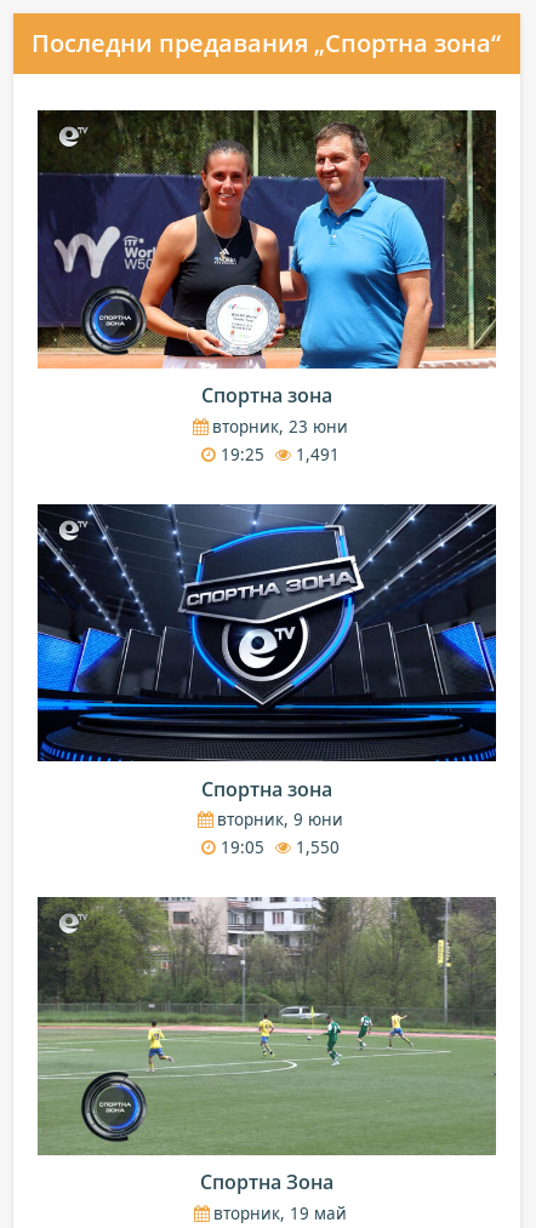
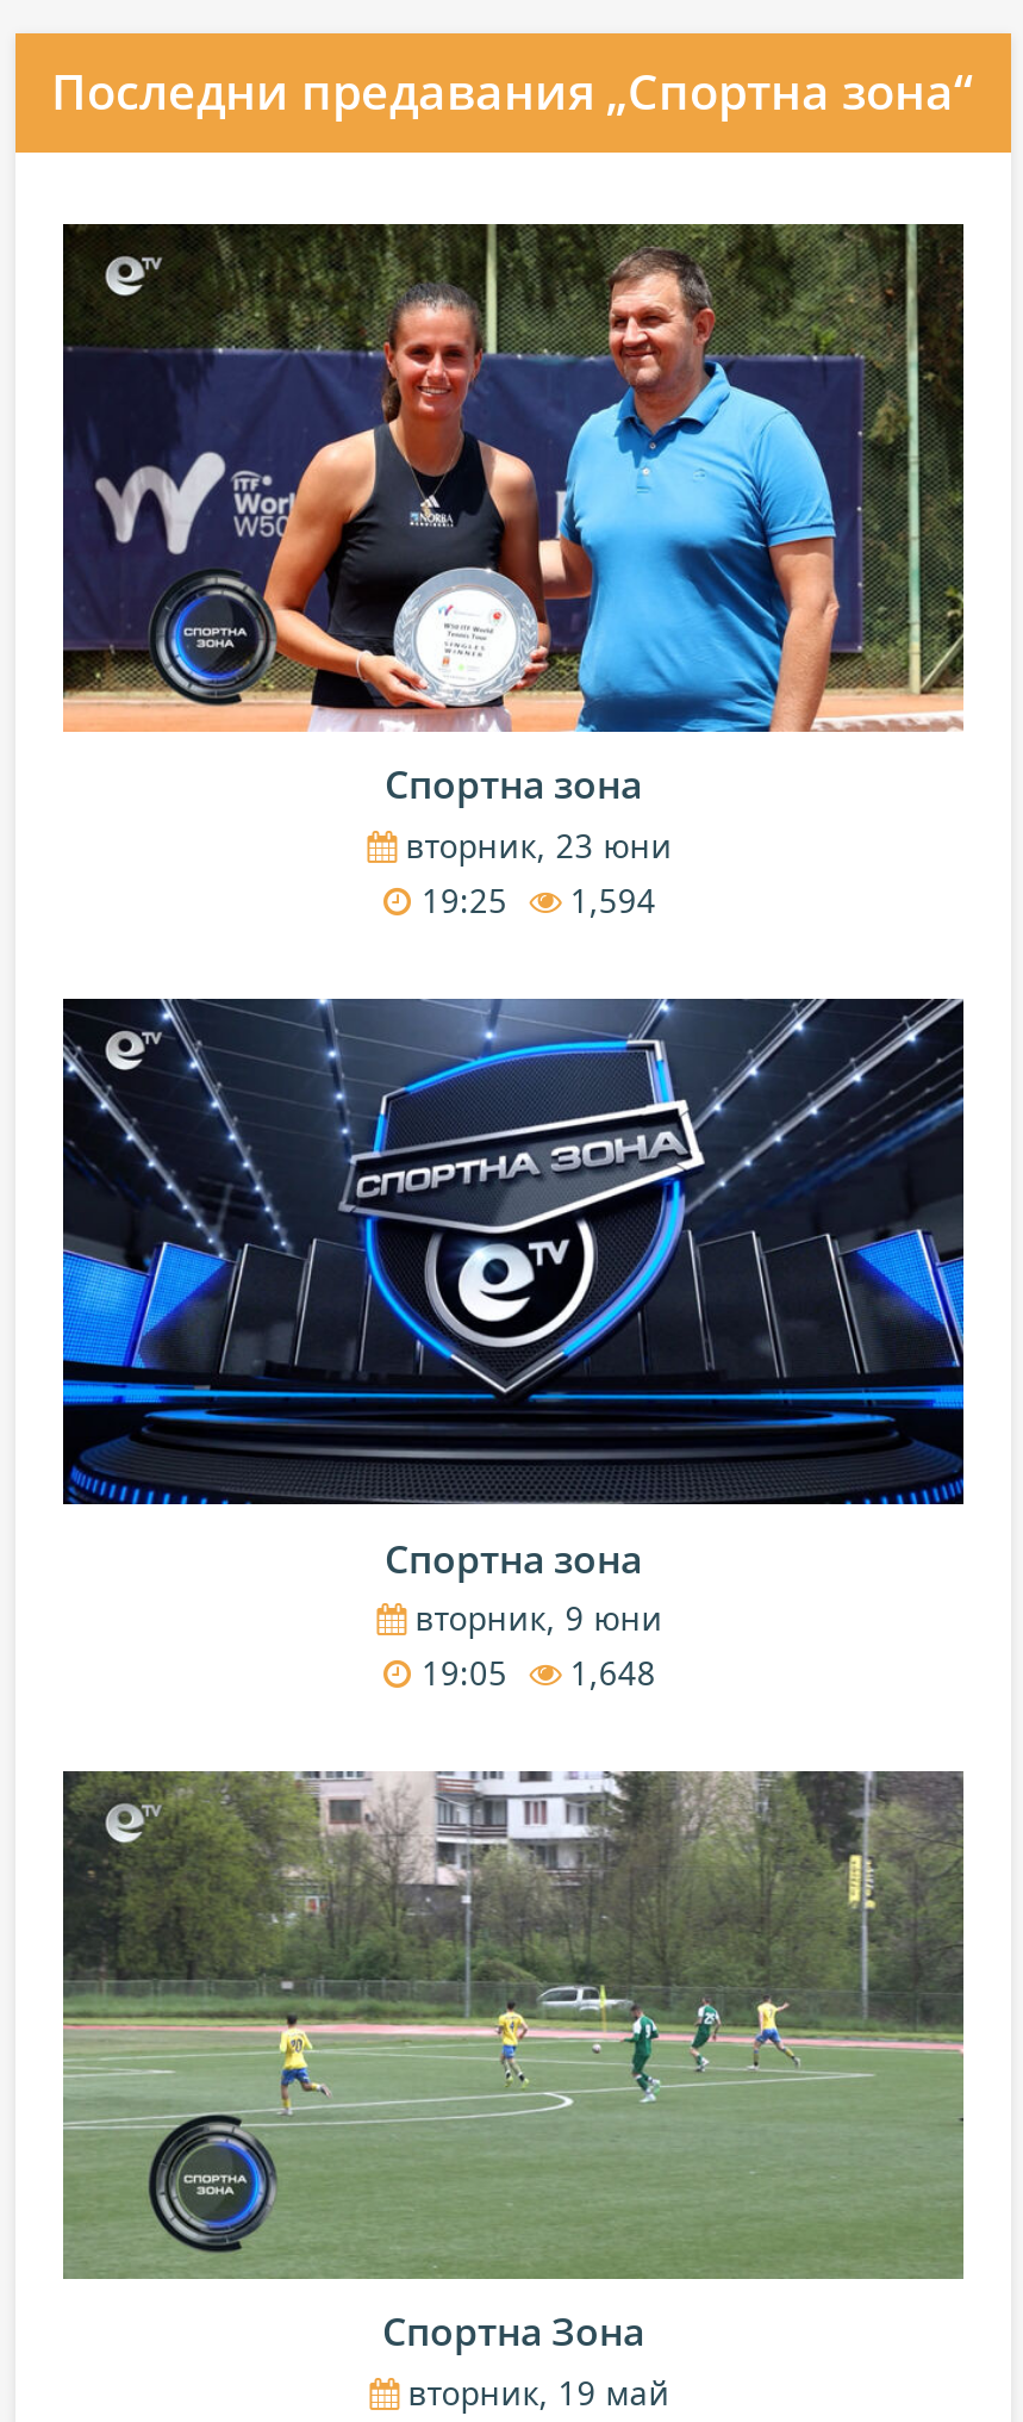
- 19:25 1,491
+ 19:25 1,594

- 19:05 1,550
+ 19:05 1,648
